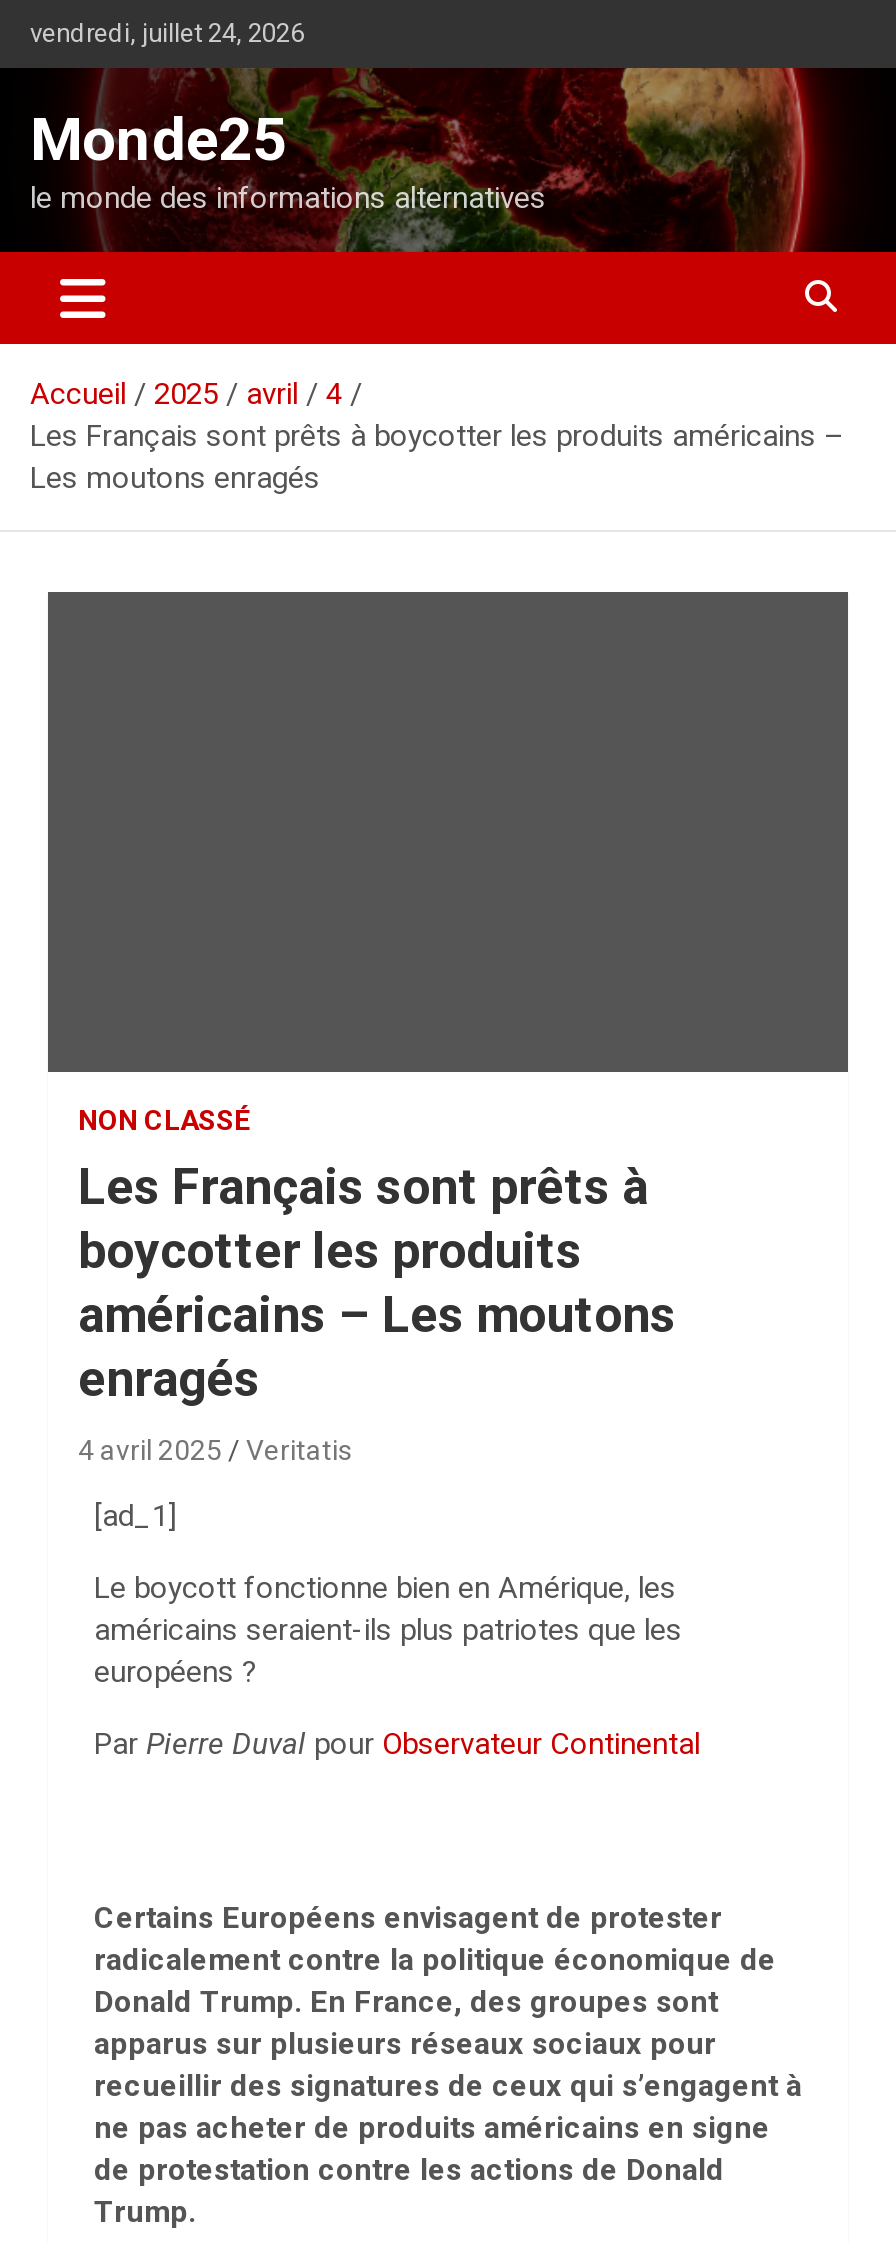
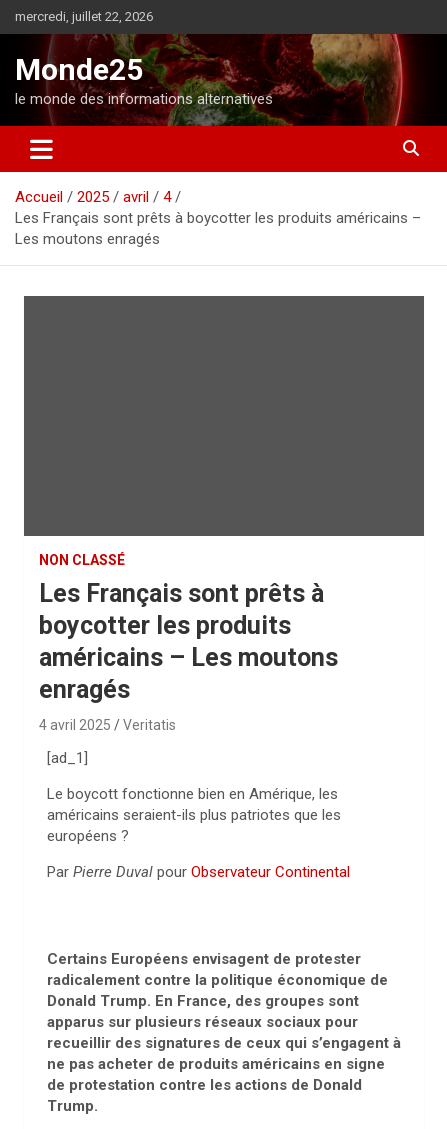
- vendredi, juillet 24, 2026
+ mercredi, juillet 22, 2026
